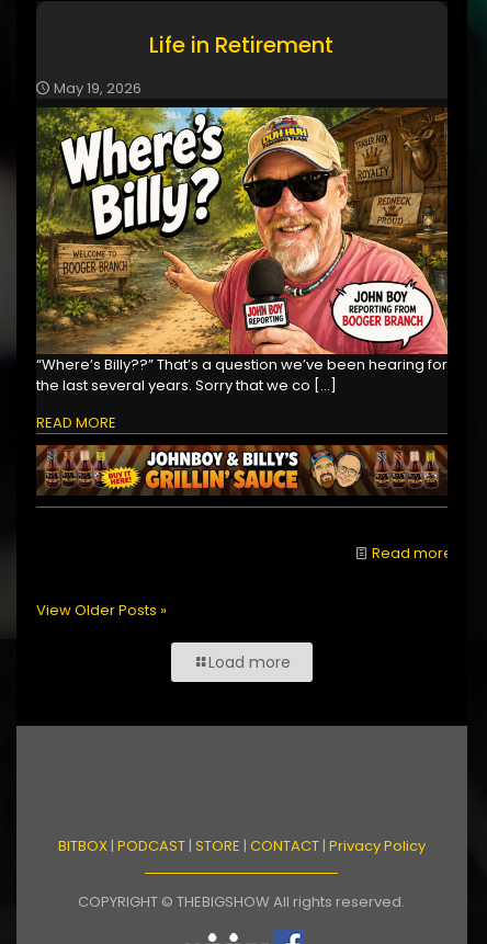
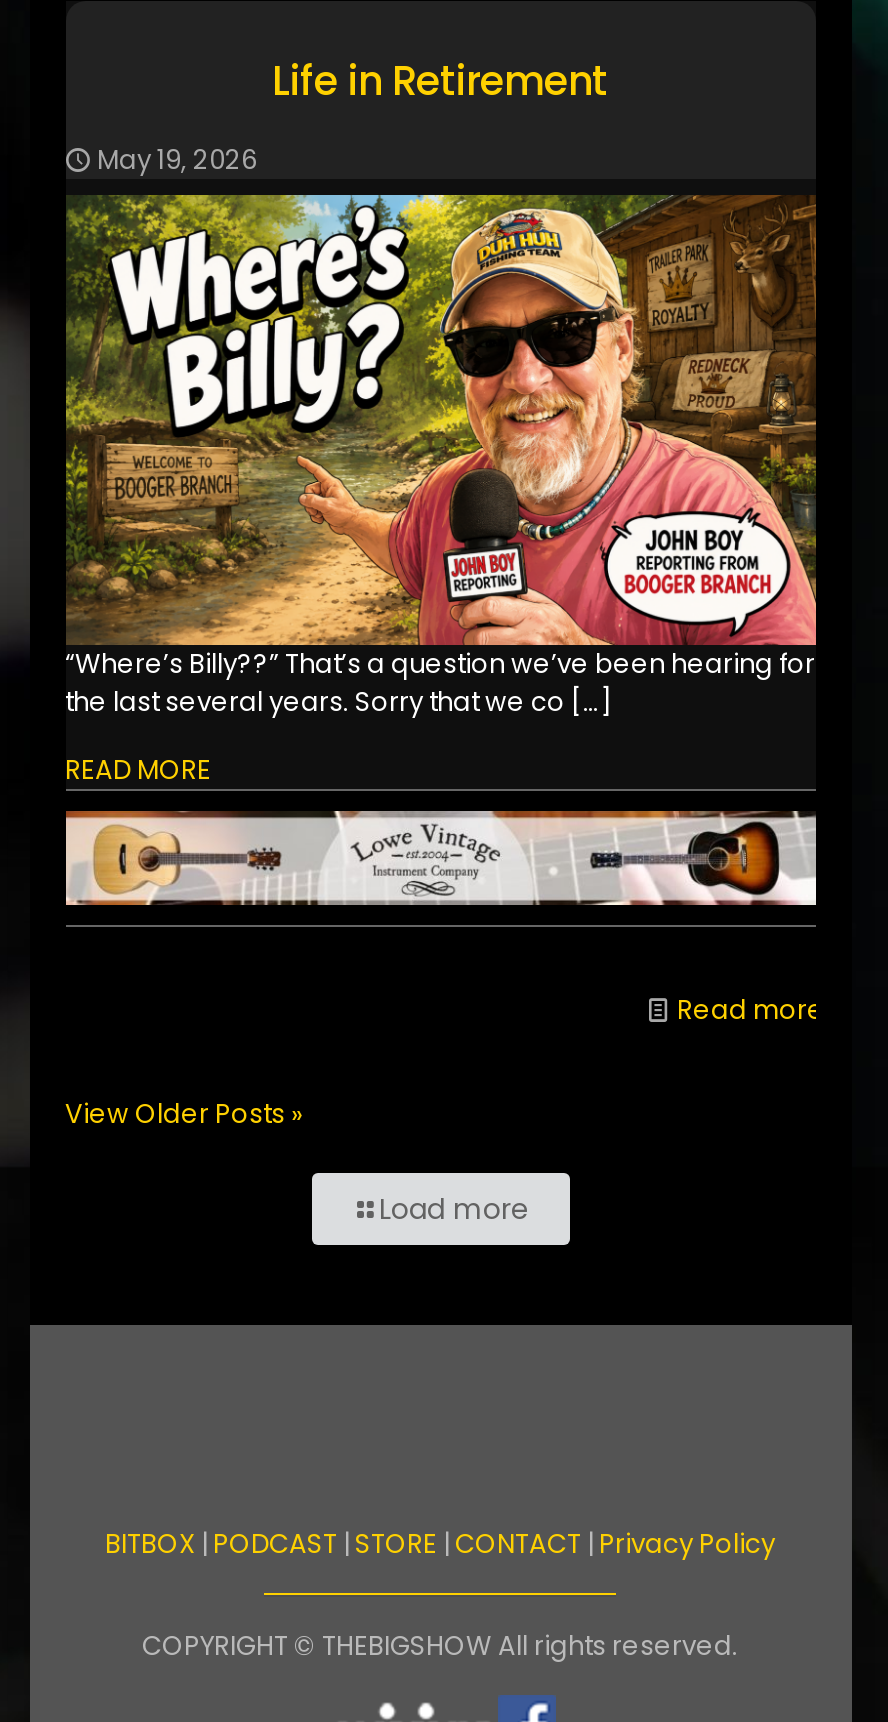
- [image]
+ [image]
